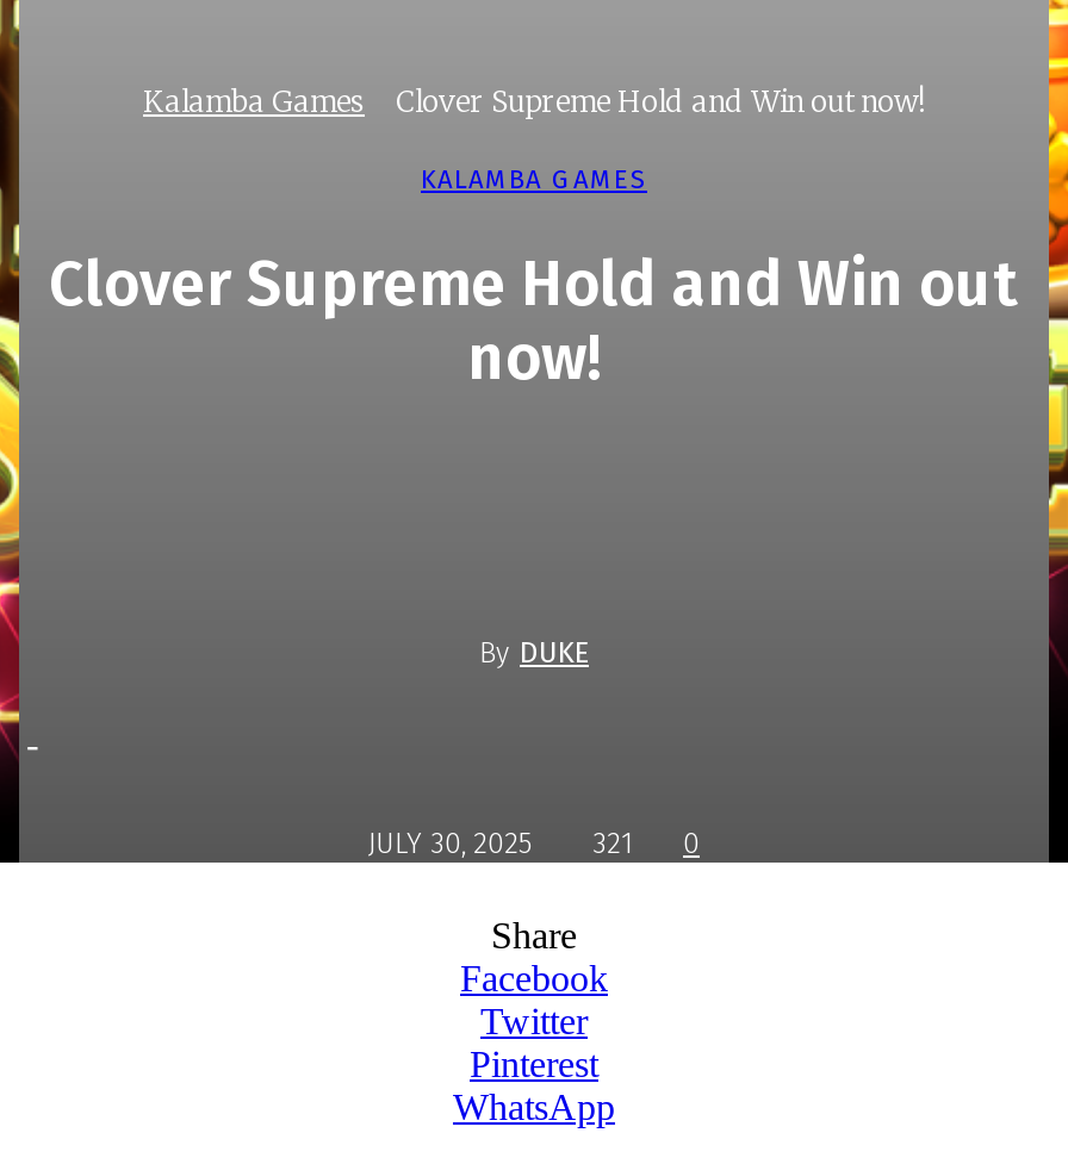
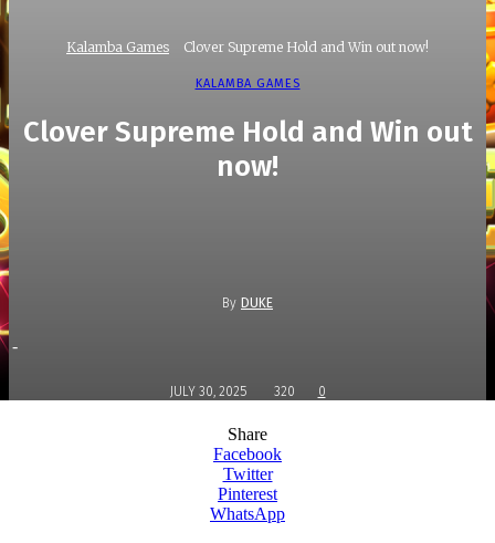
- 321
+ 320
